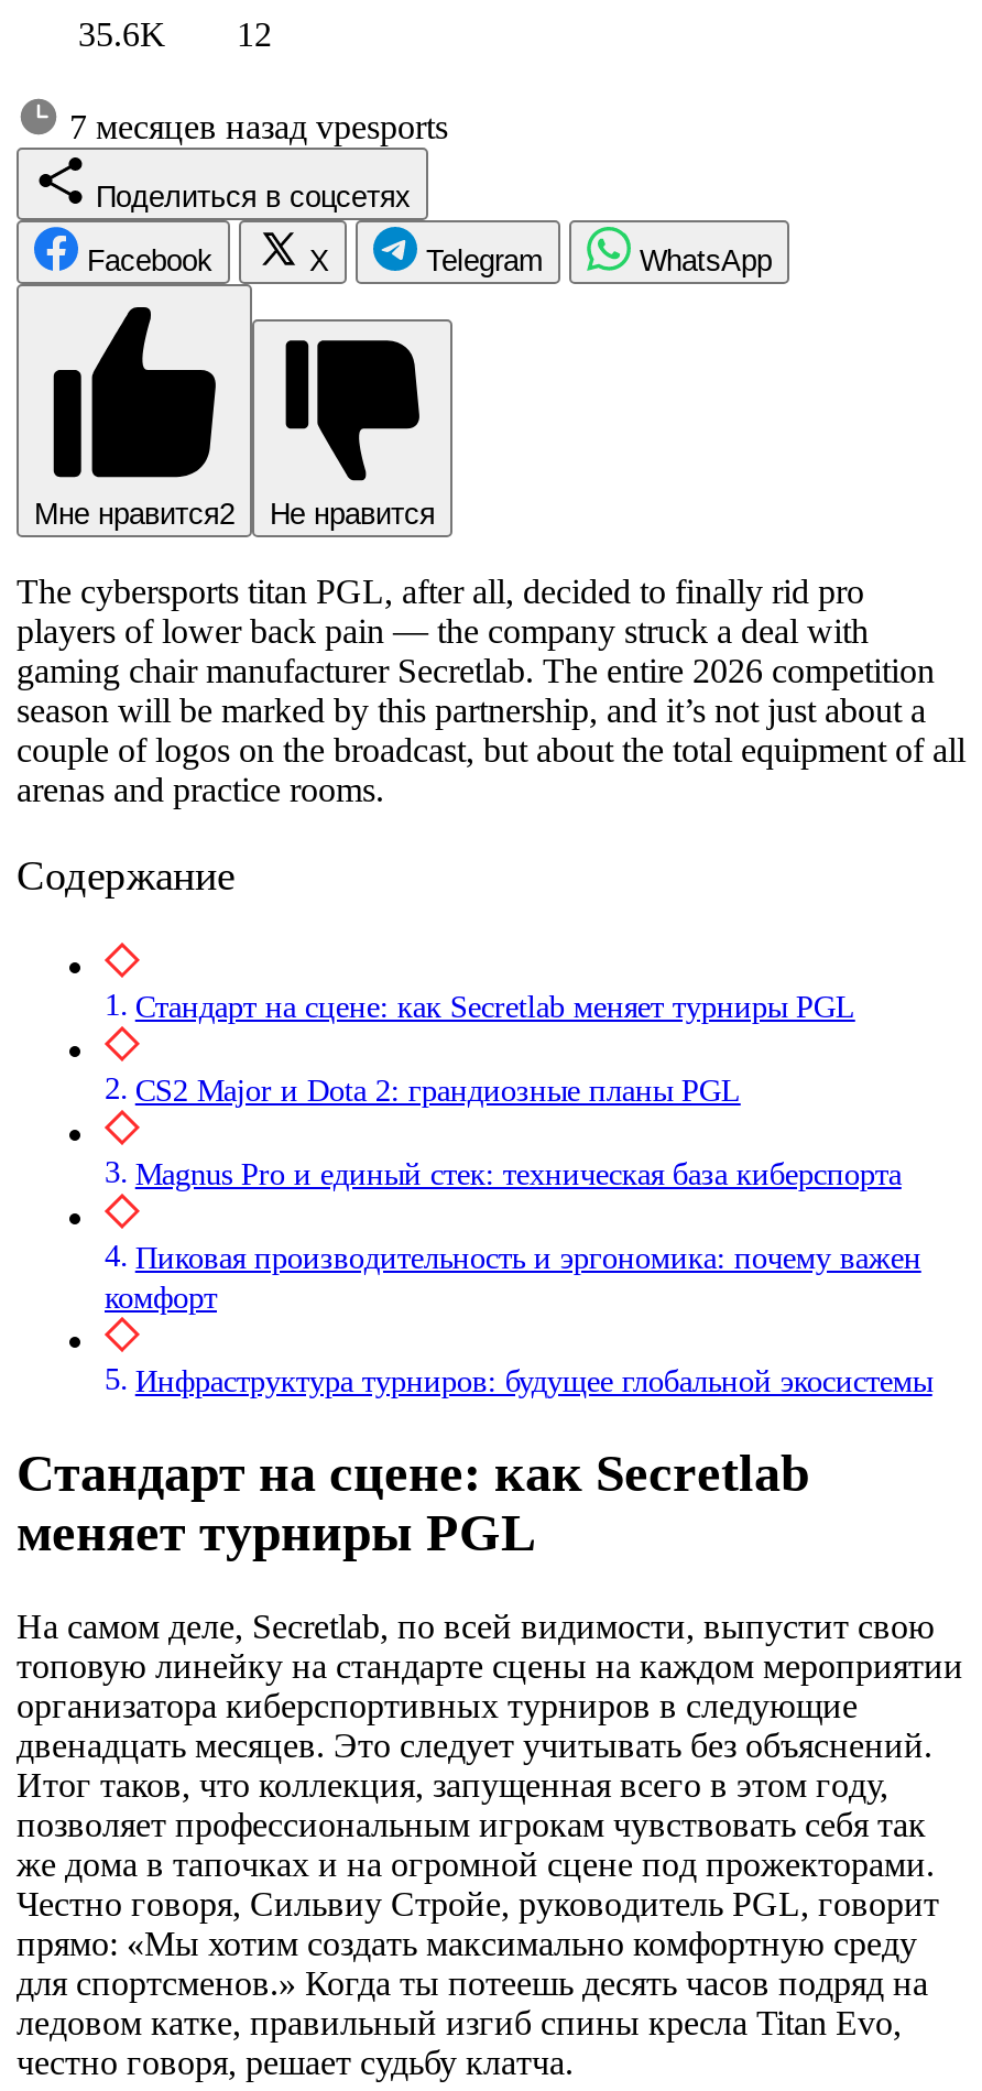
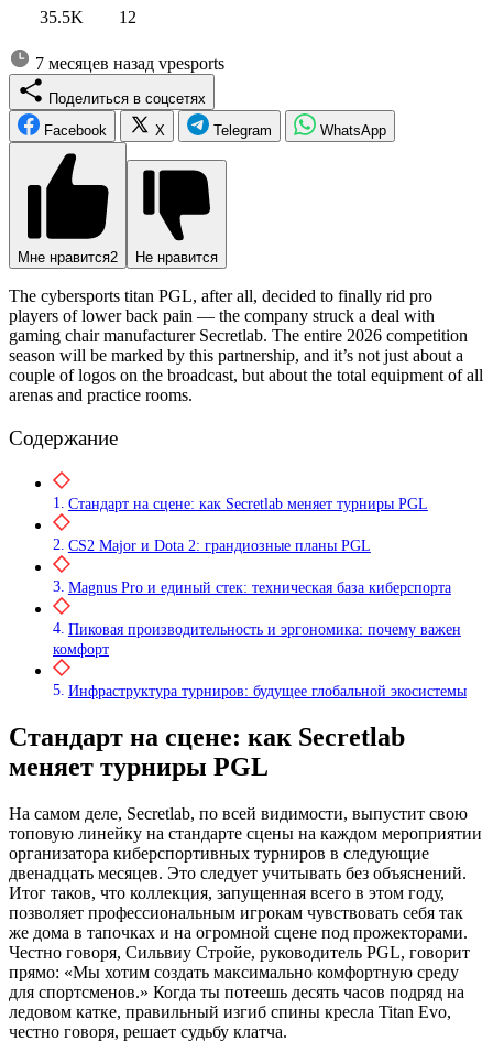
- 35.6K 12
+ 35.5K 12
